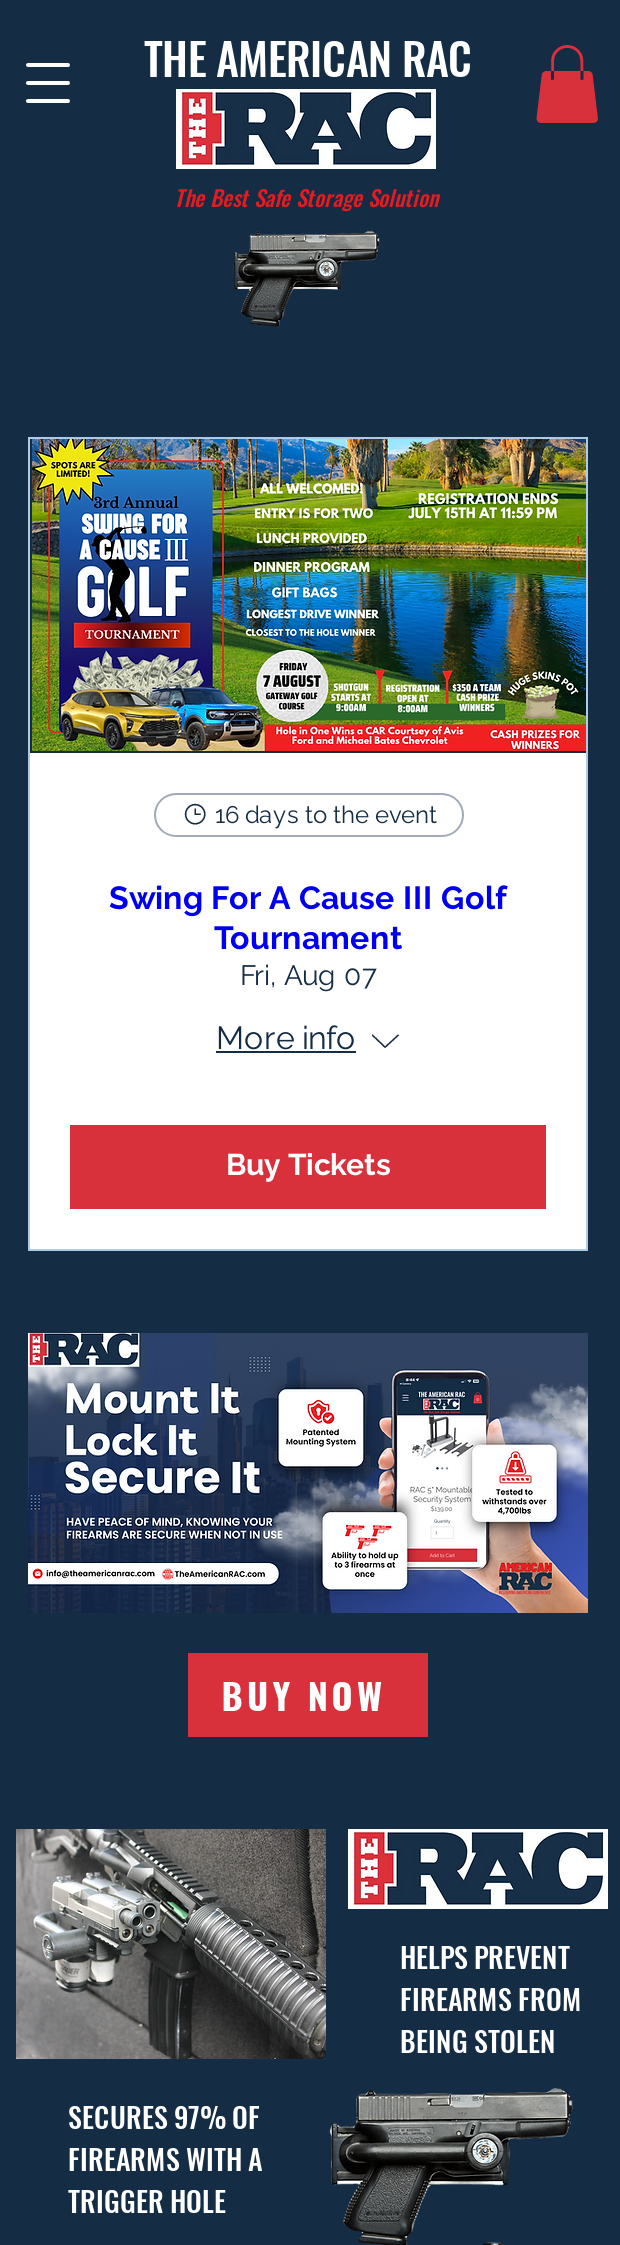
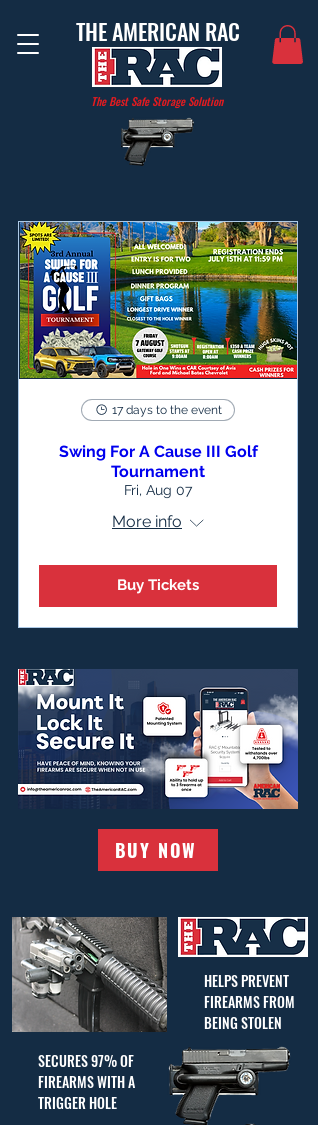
- 16 days to the event
+ 17 days to the event
